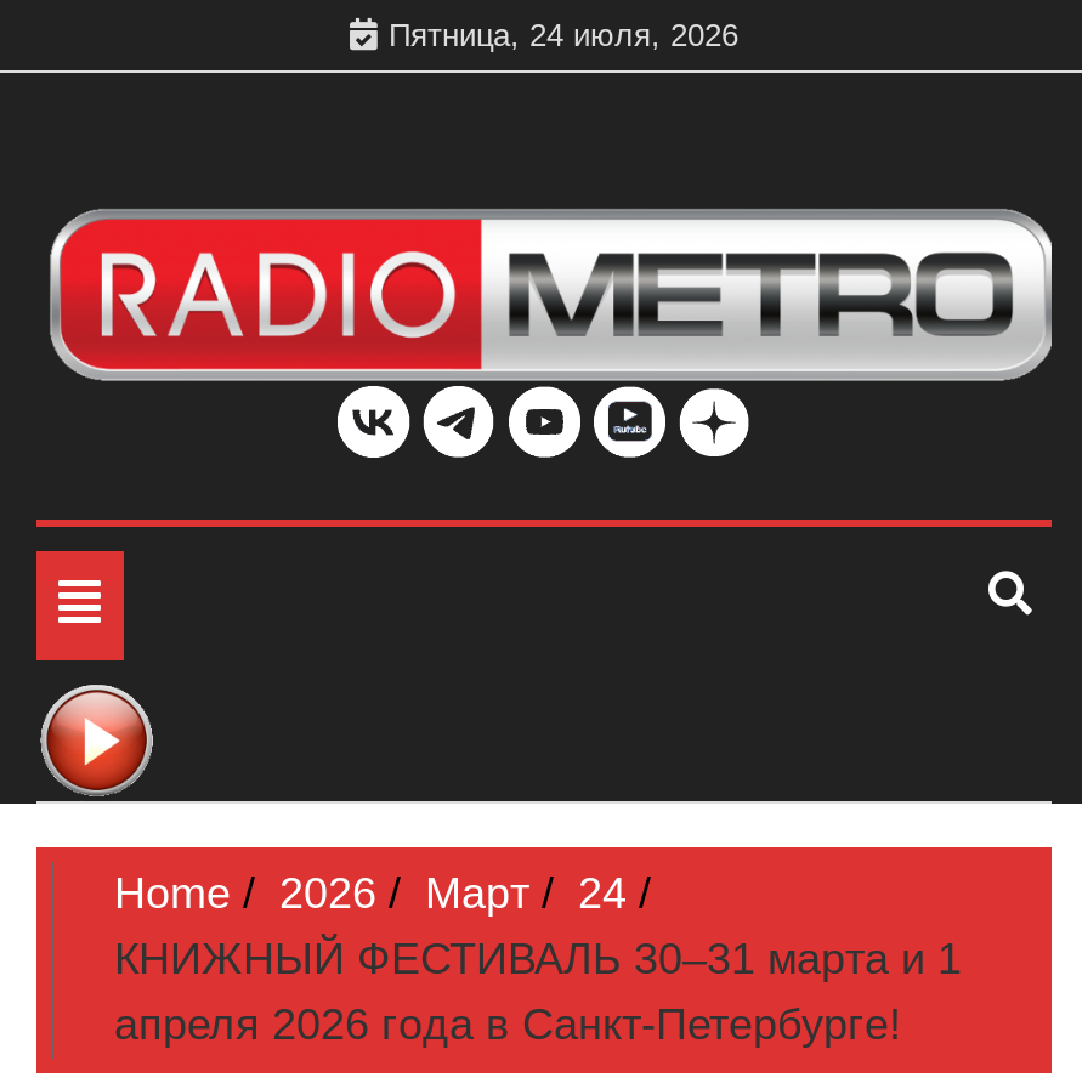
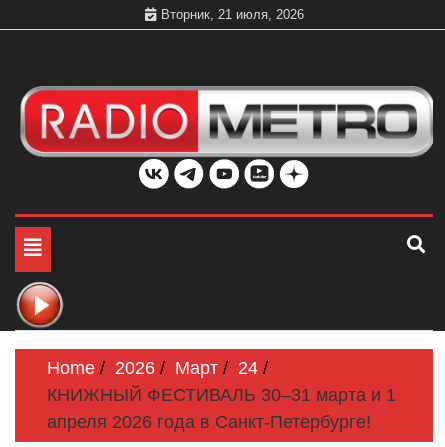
- Пятница, 24 июля, 2026
+ Вторник, 21 июля, 2026
